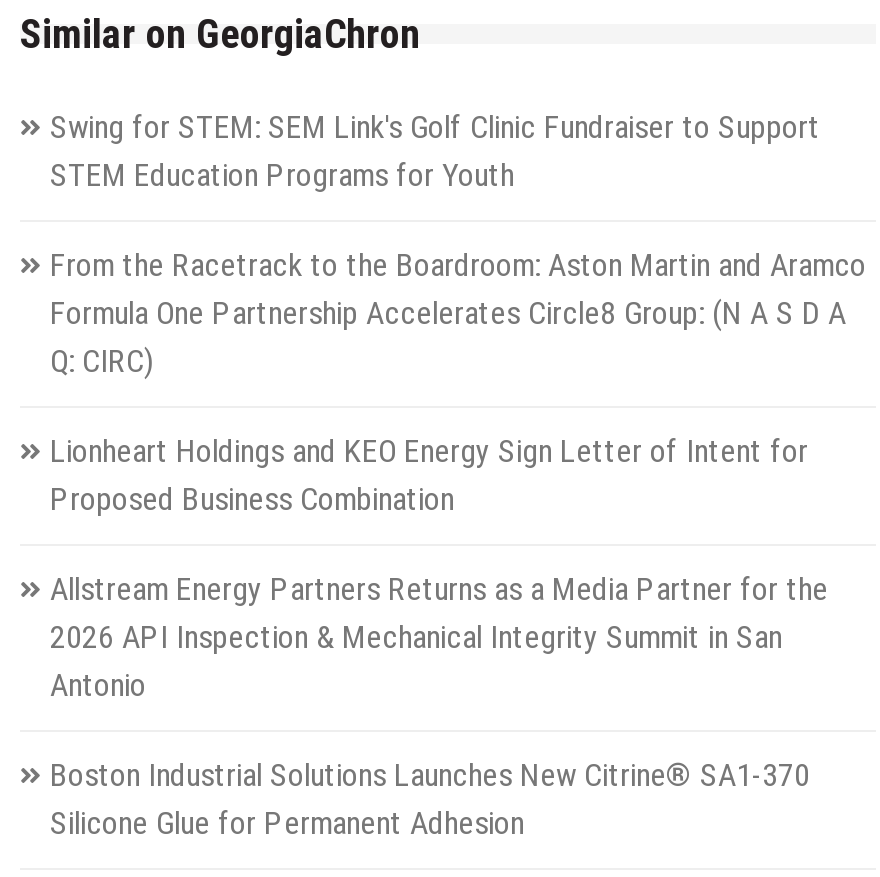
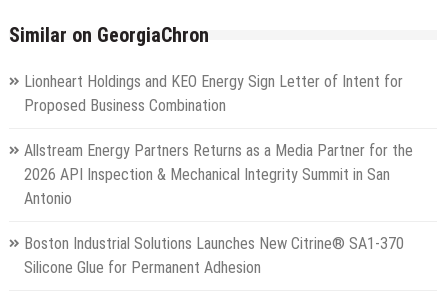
- Swing for STEM: SEM Link's Golf Clinic Fundraiser to Support
- STEM Education Programs for Youth
- From the Racetrack to the Boardroom: Aston Martin and Aramco
- Formula One Partnership Accelerates Circle8 Group: (N A S D A
- Q: CIRC)
